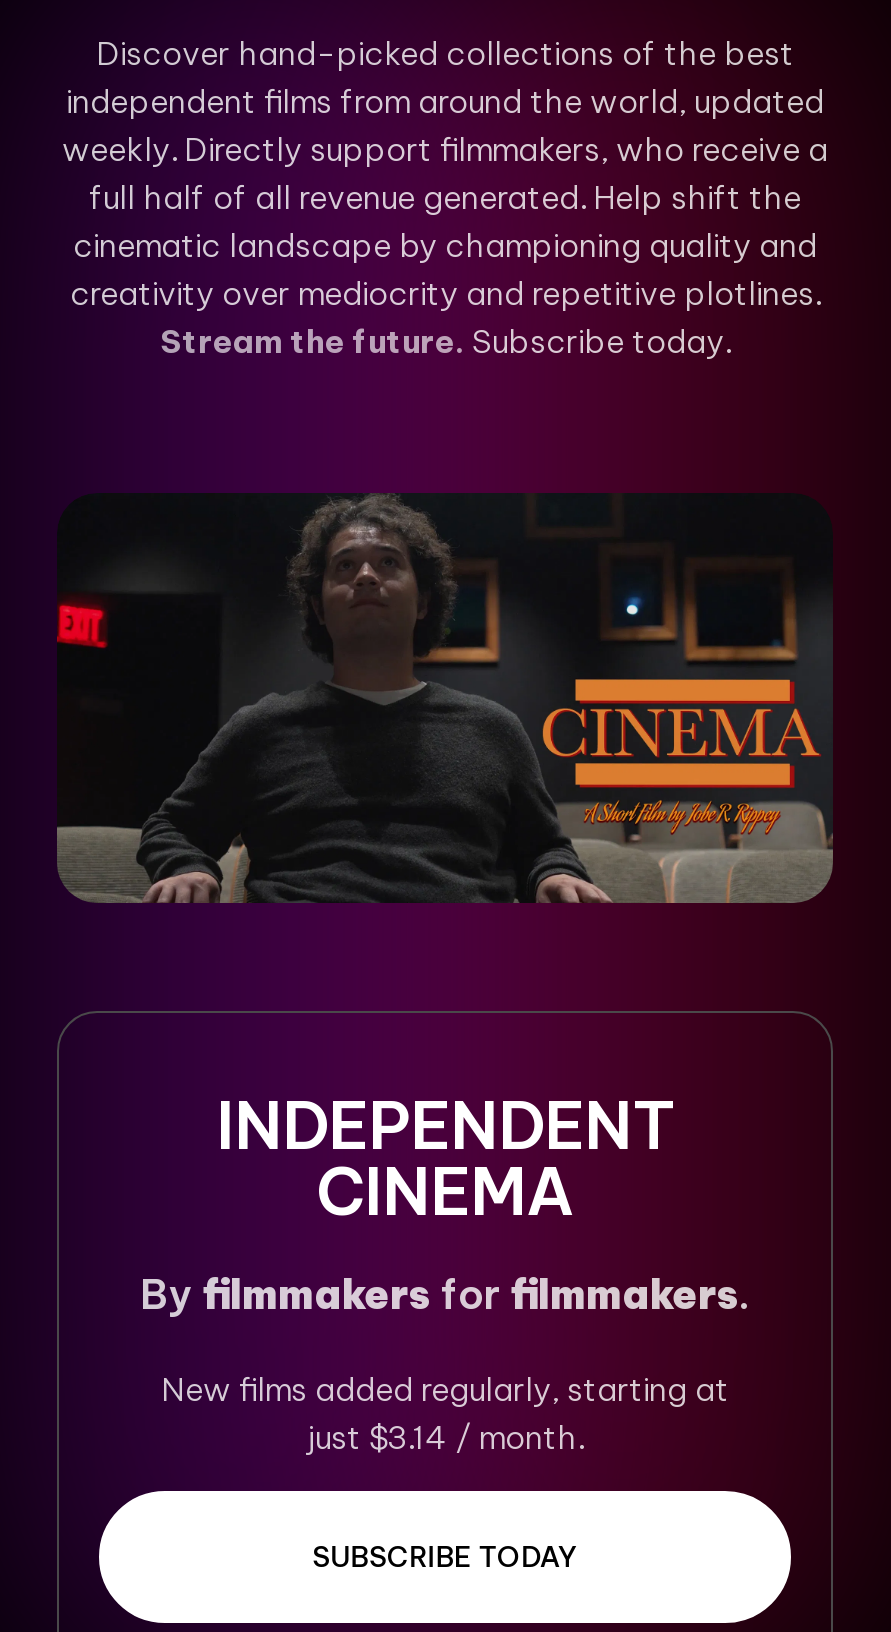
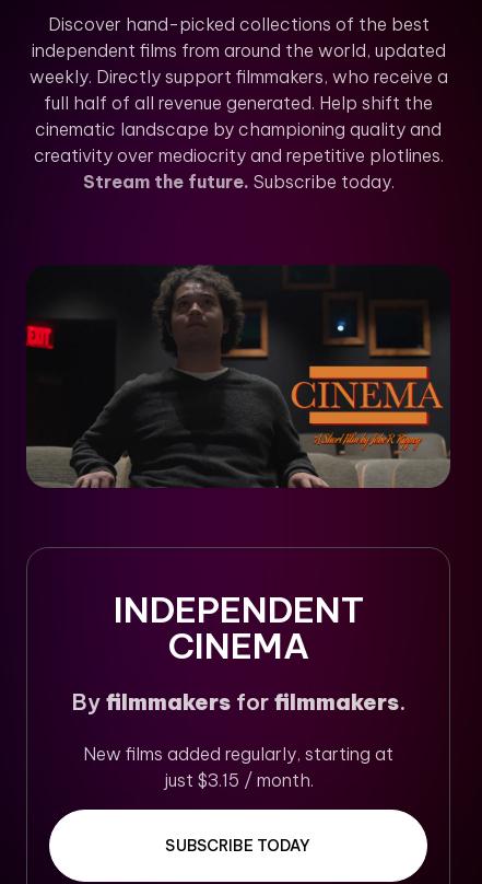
- just $3.14 / month.
+ just $3.15 / month.
